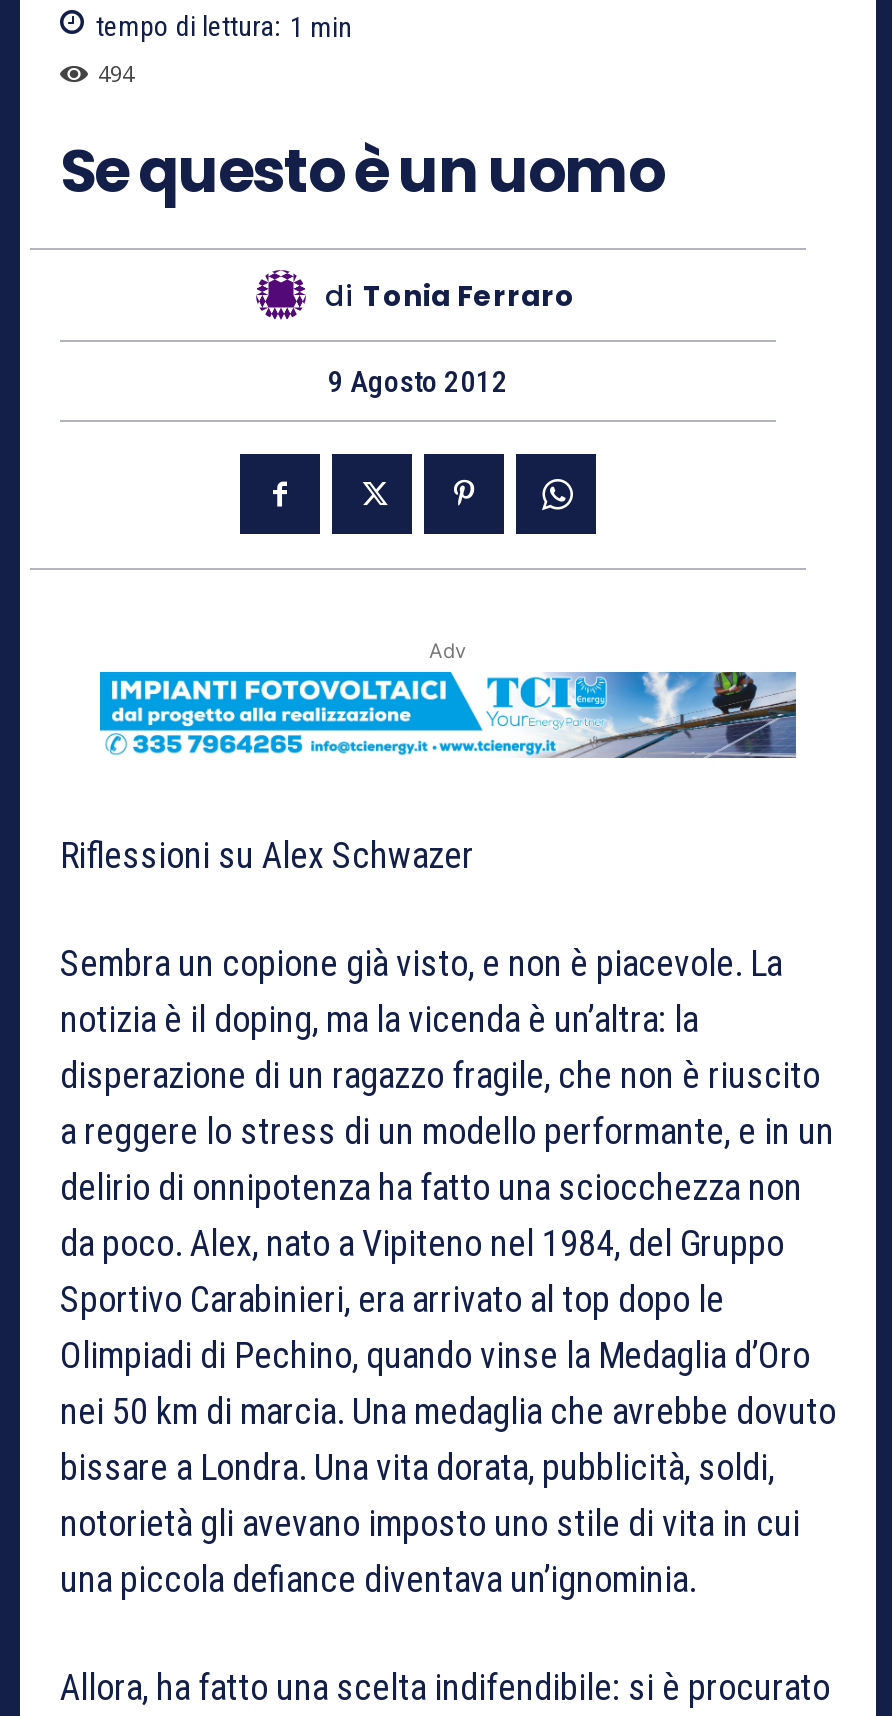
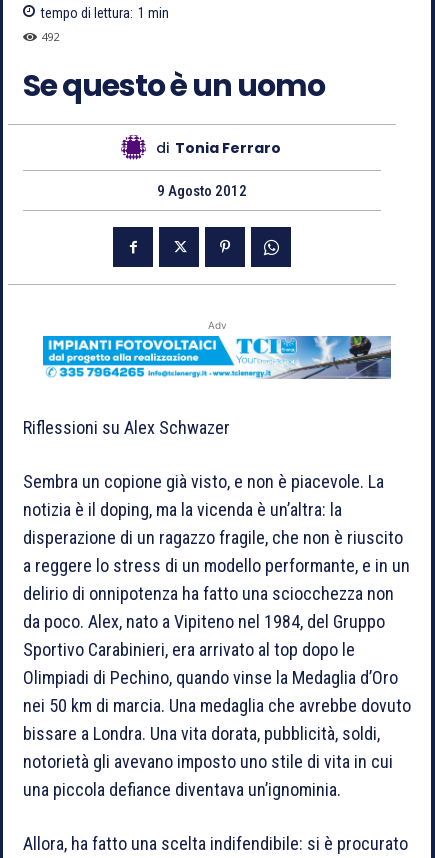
- 494
+ 492
